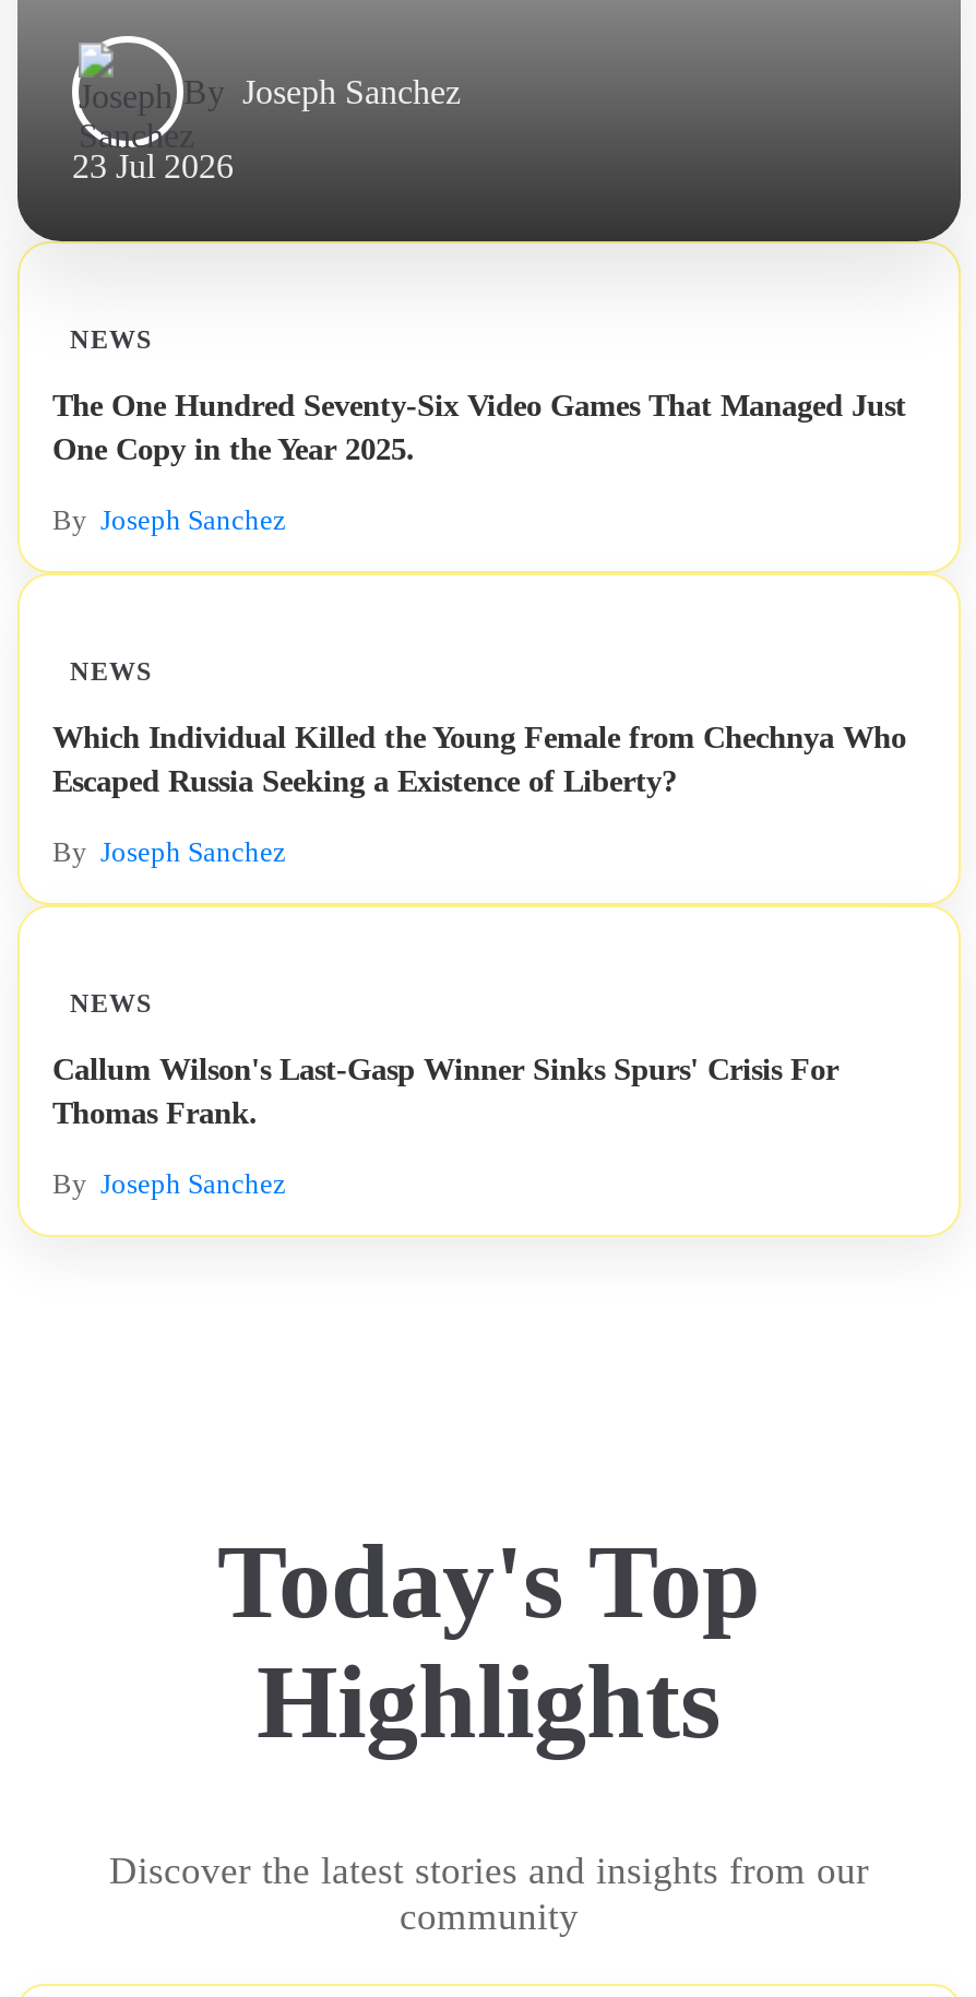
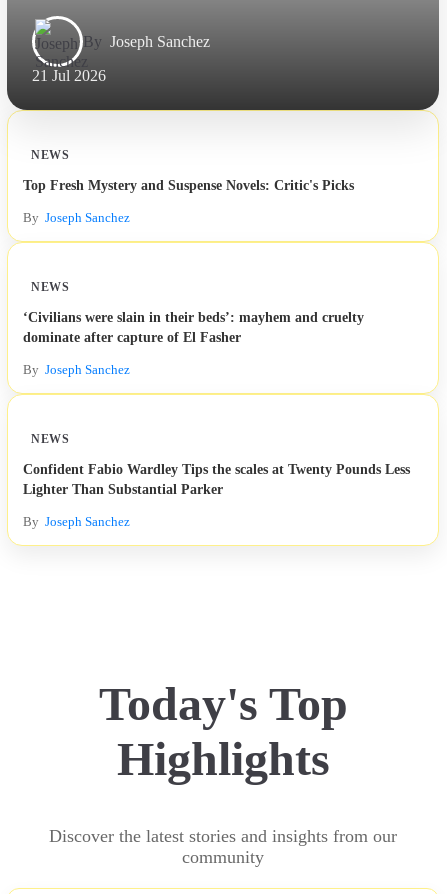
- 23 Jul 2026
+ 21 Jul 2026

- The One Hundred Seventy-Six Video Games That Managed Just
- One Copy in the Year 2025.
+ Top Fresh Mystery and Suspense Novels: Critic's Picks

- Which Individual Killed the Young Female from Chechnya Who
- Escaped Russia Seeking a Existence of Liberty?
+ ‘Civilians were slain in their beds’: mayhem and cruelty
+ dominate after capture of El Fasher

- Callum Wilson's Last-Gasp Winner Sinks Spurs' Crisis For
- Thomas Frank.
+ Confident Fabio Wardley Tips the scales at Twenty Pounds Less
+ Lighter Than Substantial Parker
